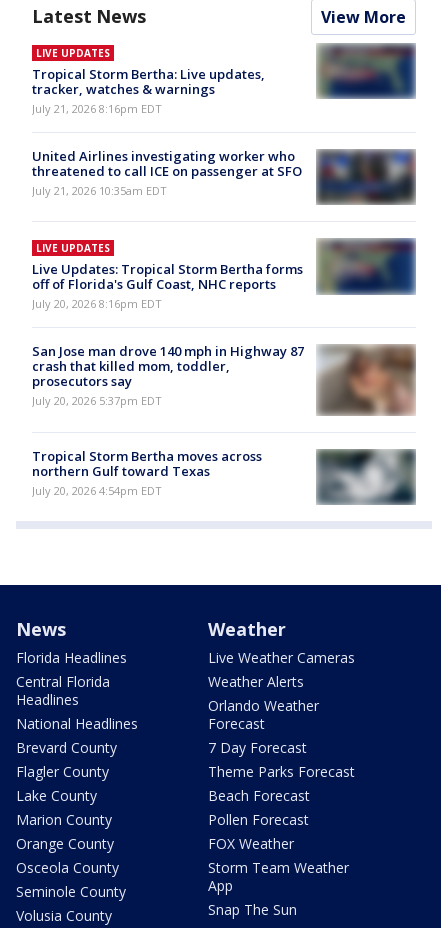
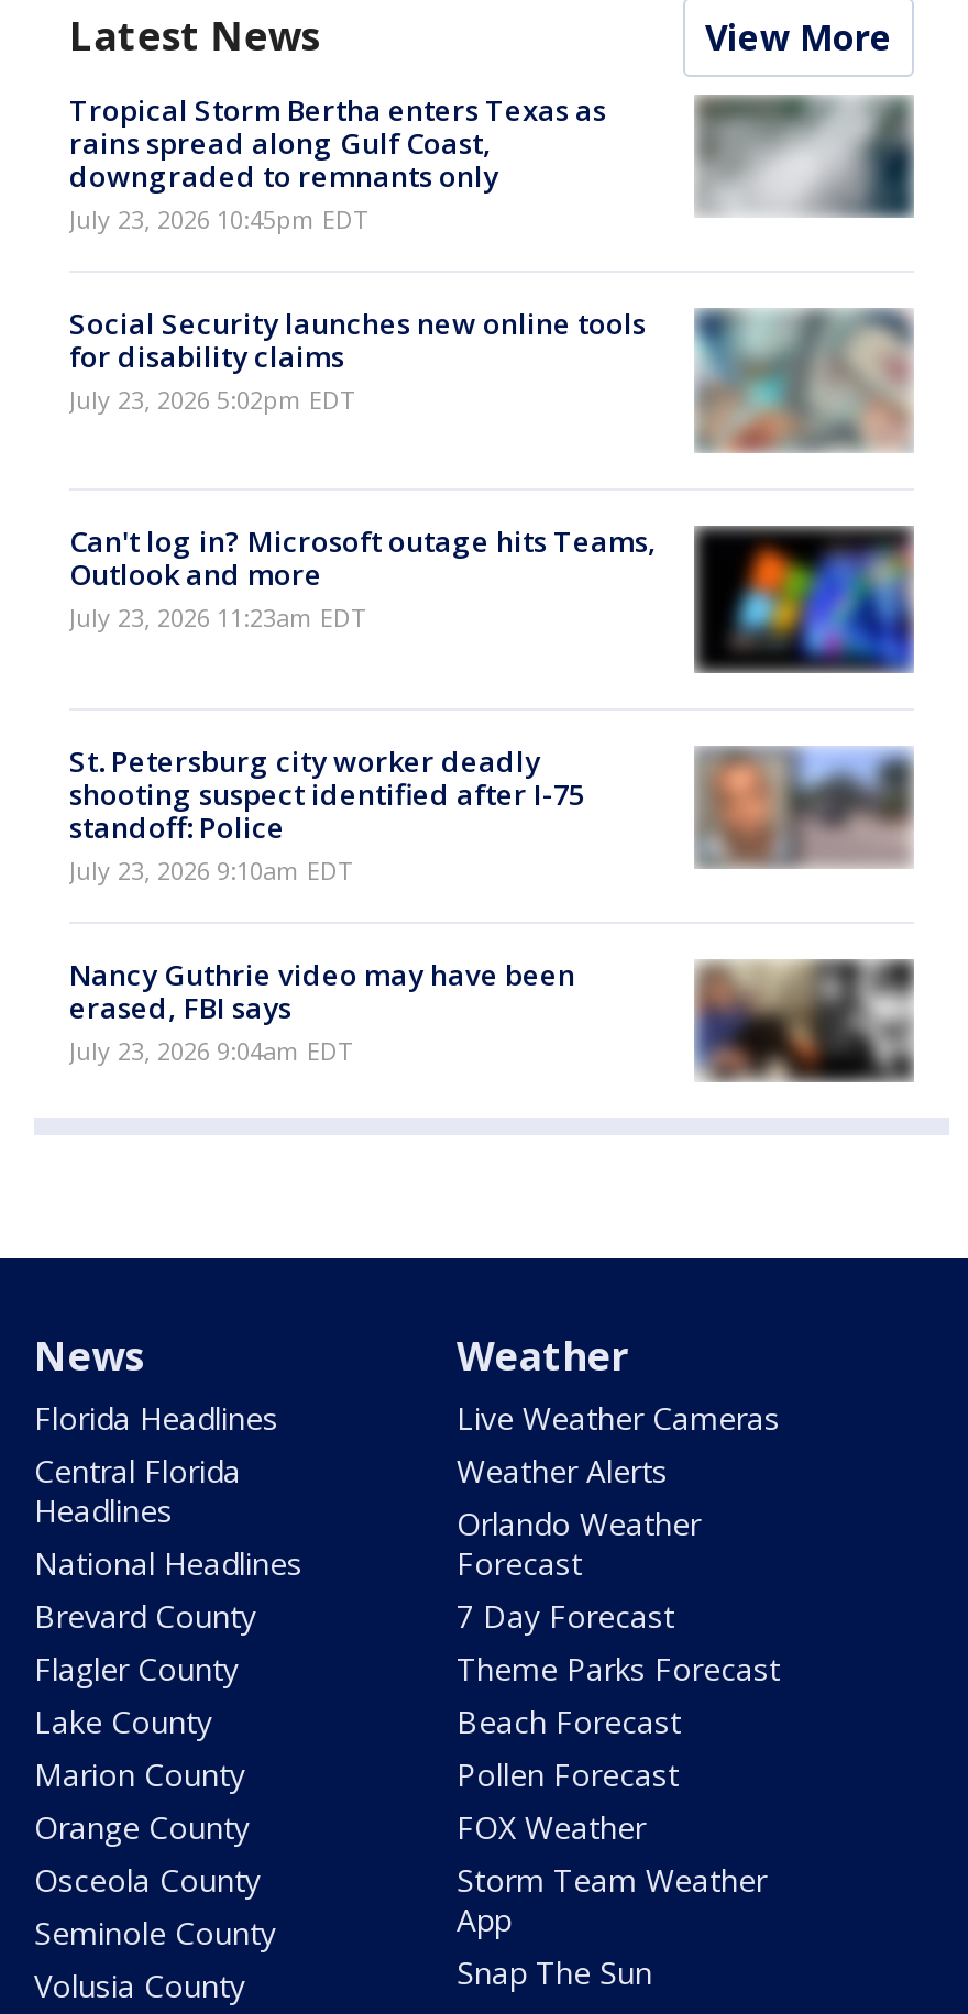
- LIVE UPDATES
- Tropical Storm Bertha: Live updates,
- tracker, watches & warnings
- July 21, 2026 8:16pm EDT
+ Tropical Storm Bertha enters Texas as
+ rains spread along Gulf Coast,
+ downgraded to remnants only
+ July 23, 2026 10:45pm EDT

- [image]
+ [image]

- [image]
- United Airlines investigating worker who
- threatened to call ICE on passenger at SFO
- July 21, 2026 10:35am EDT
+ [image]
+ Social Security launches new online tools
+ for disability claims
+ July 23, 2026 5:02pm EDT

- [image]
- LIVE UPDATES
- Live Updates: Tropical Storm Bertha forms
- off of Florida's Gulf Coast, NHC reports
- July 20, 2026 8:16pm EDT
+ [image]
+ Can't log in? Microsoft outage hits Teams,
+ Outlook and more
+ July 23, 2026 11:23am EDT

- San Jose man drove 140 mph in Highway 87
- crash that killed mom, toddler,
- prosecutors say
- July 20, 2026 5:37pm EDT
+ St. Petersburg city worker deadly
+ shooting suspect identified after I-75
+ standoff: Police
+ July 23, 2026 9:10am EDT

- [image]
+ [image]

- Tropical Storm Bertha moves across
- northern Gulf toward Texas
- July 20, 2026 4:54pm EDT
+ Nancy Guthrie video may have been
+ erased, FBI says
+ July 23, 2026 9:04am EDT

- [image]
+ [image]
